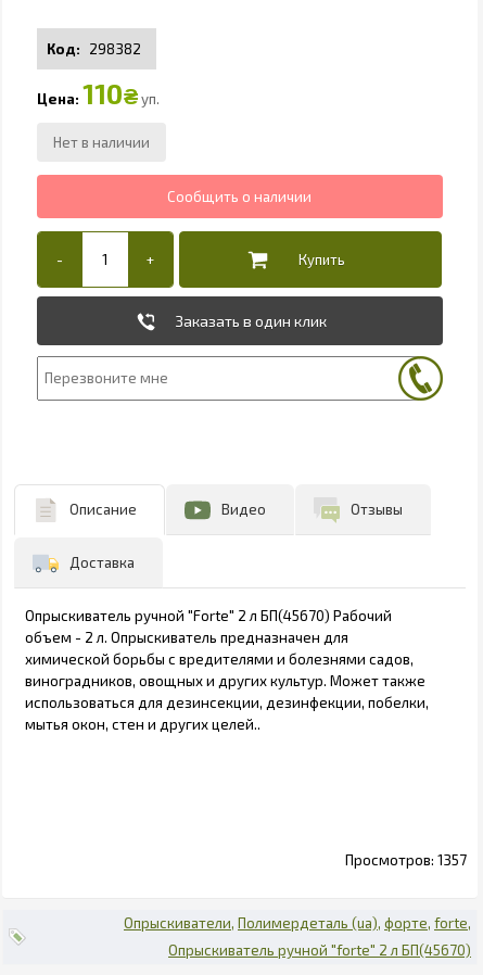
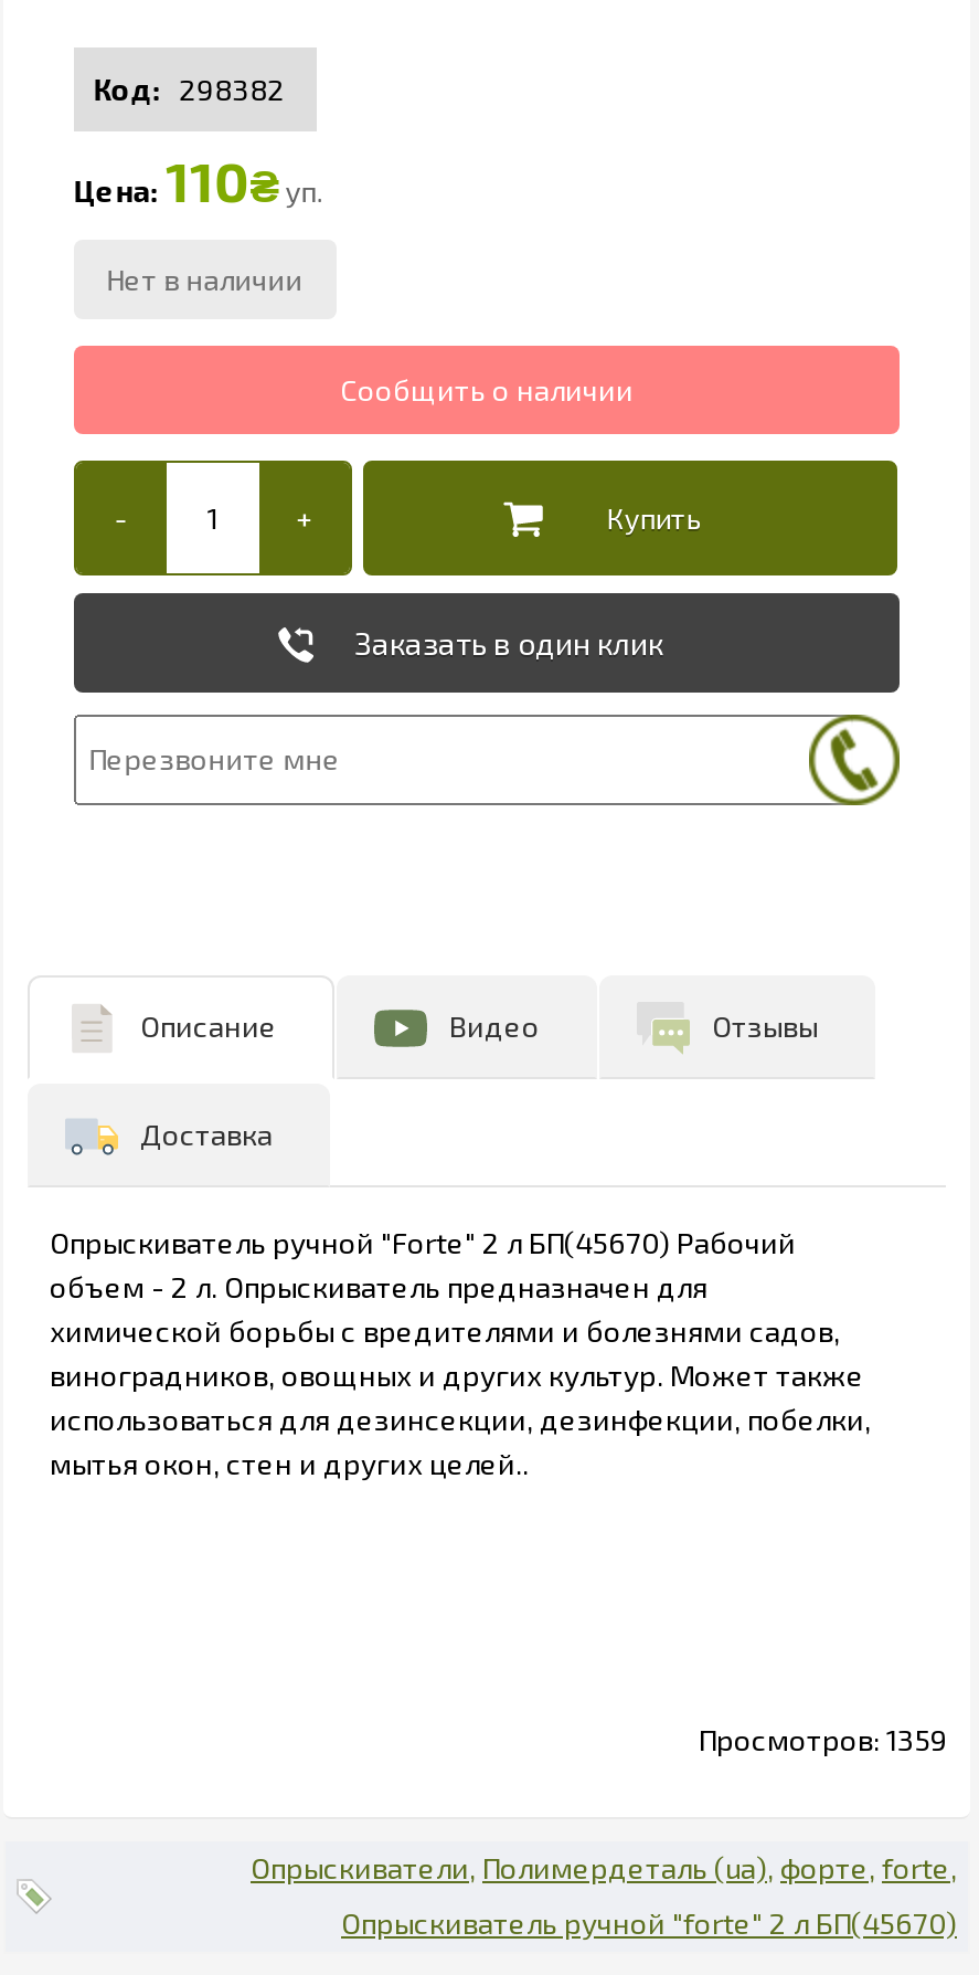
- 1357
+ 1359
